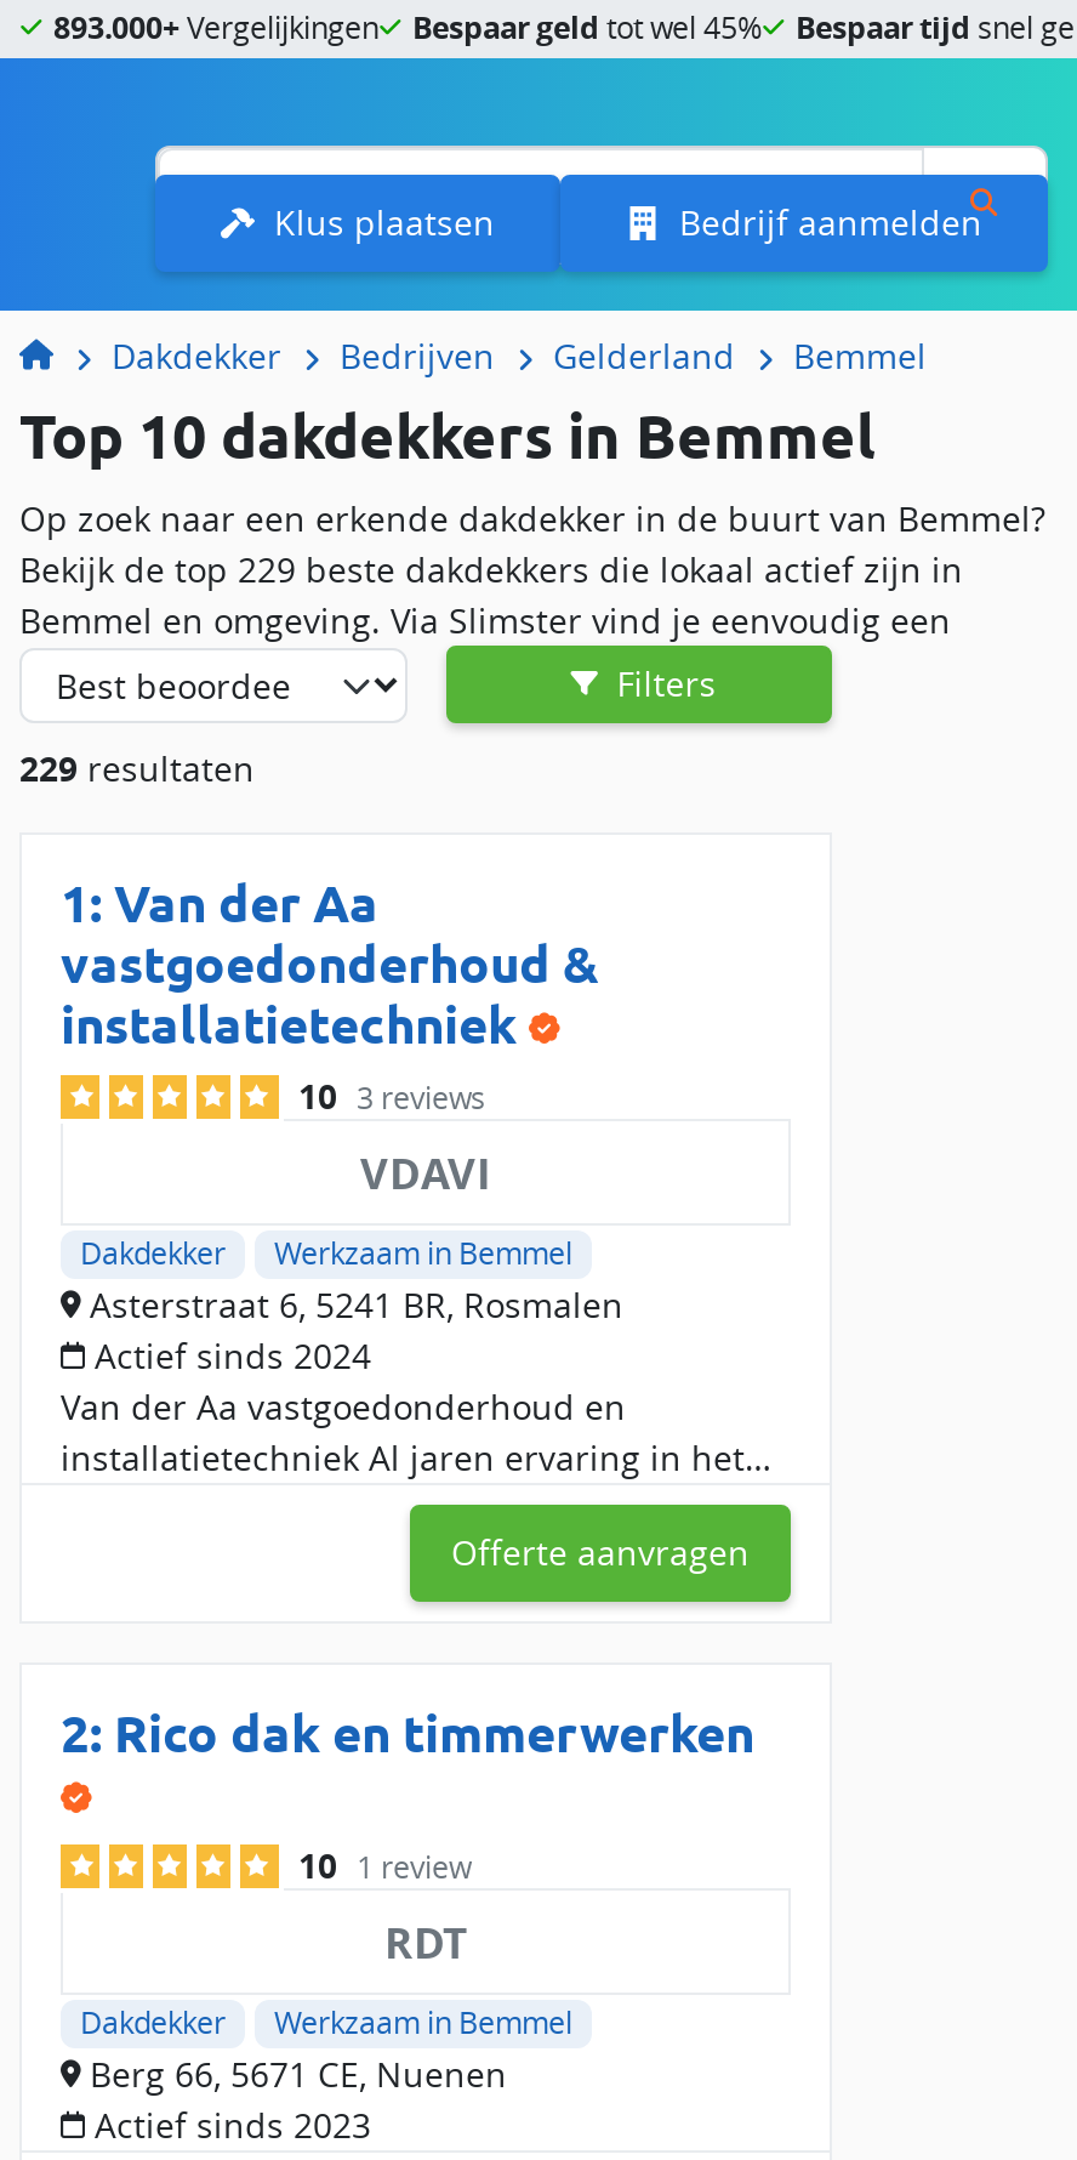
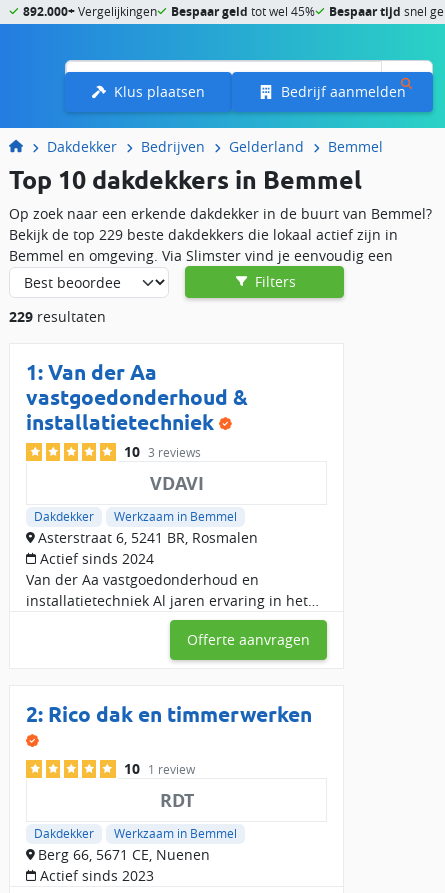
- 893.000+ Vergelijkingen
+ 892.000+ Vergelijkingen
